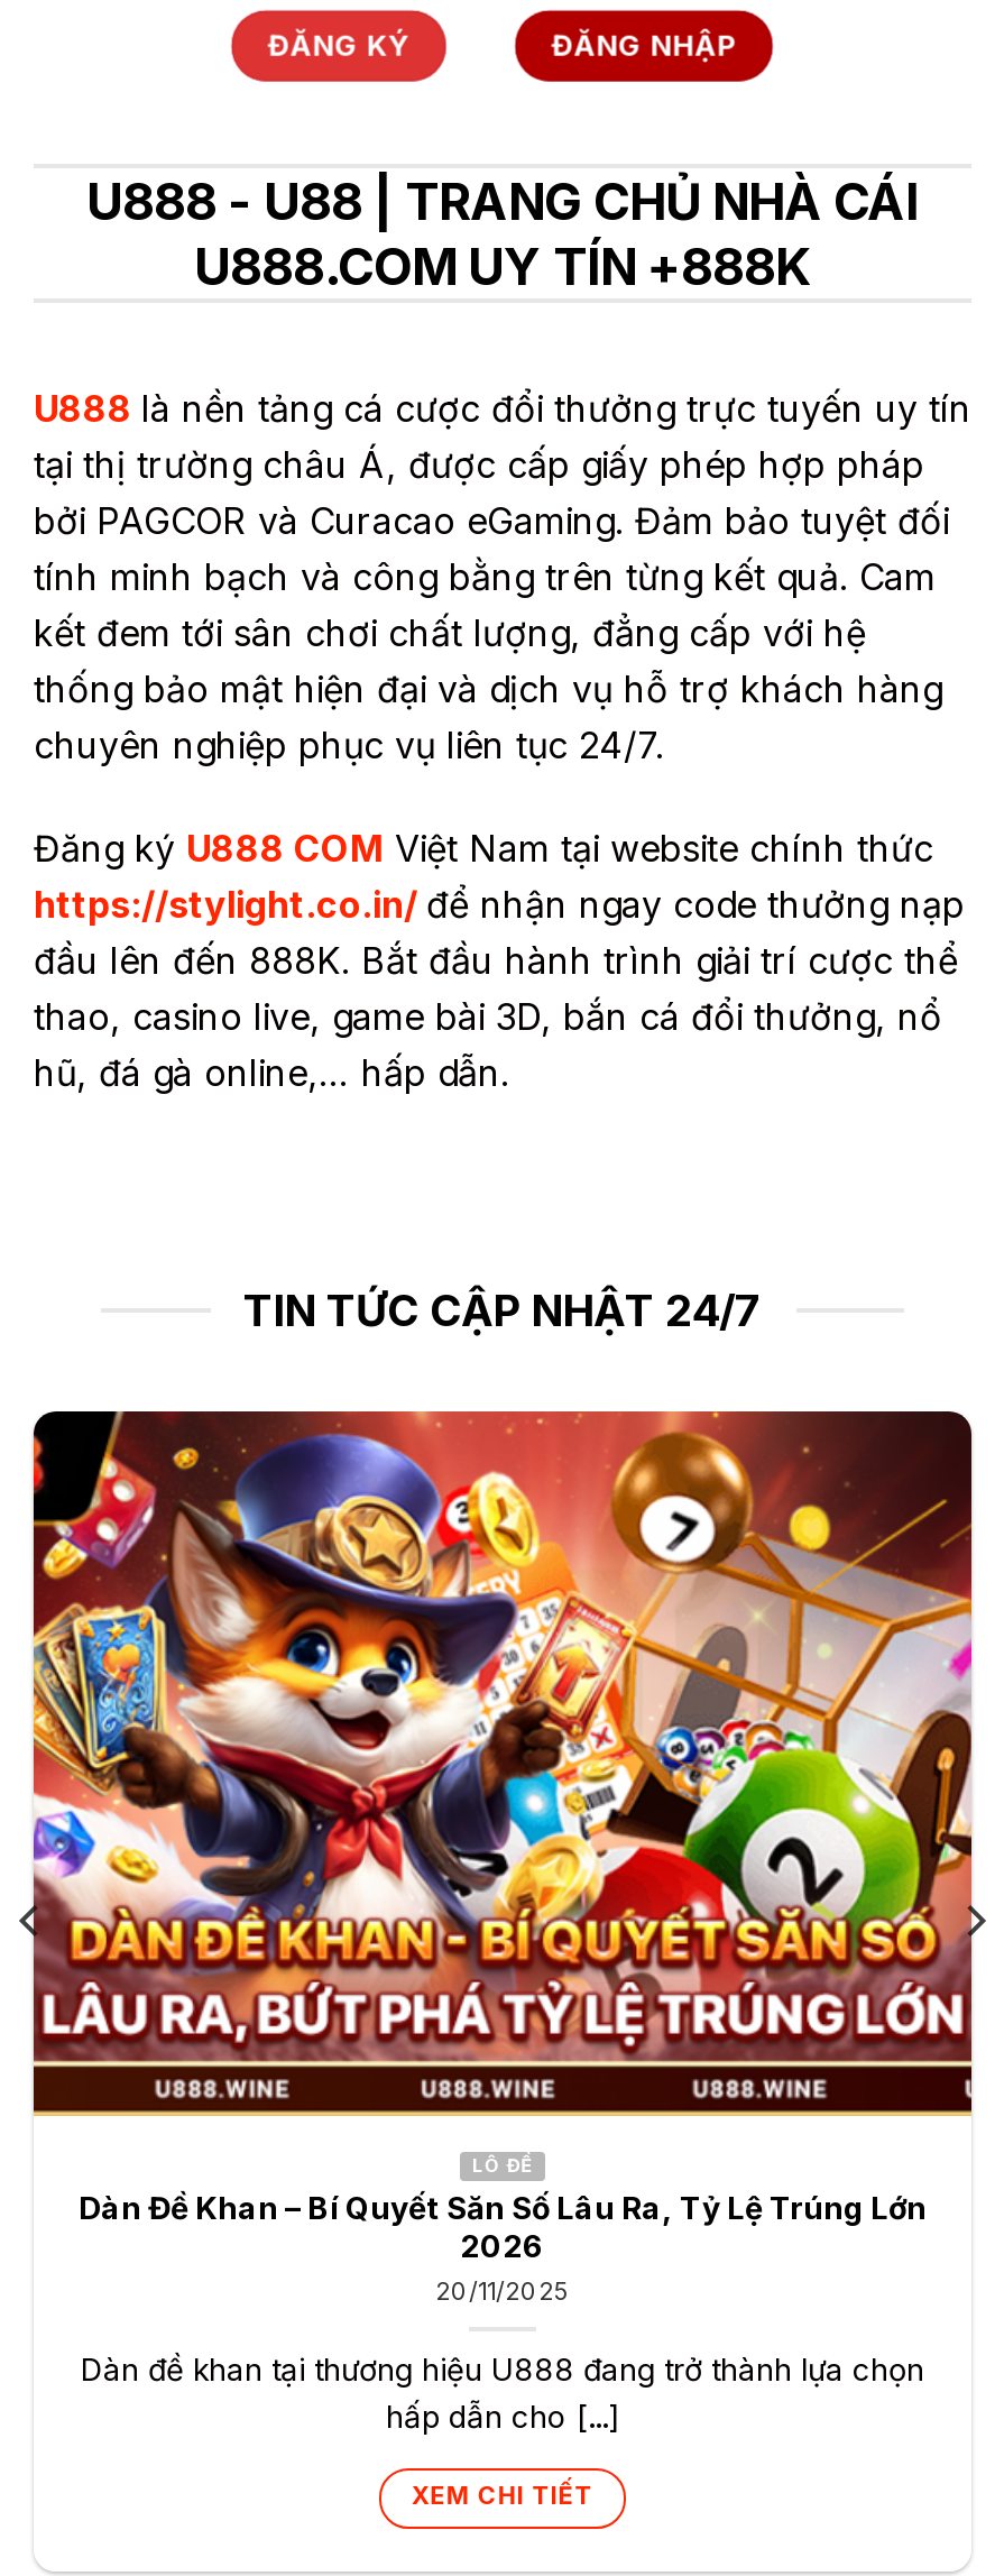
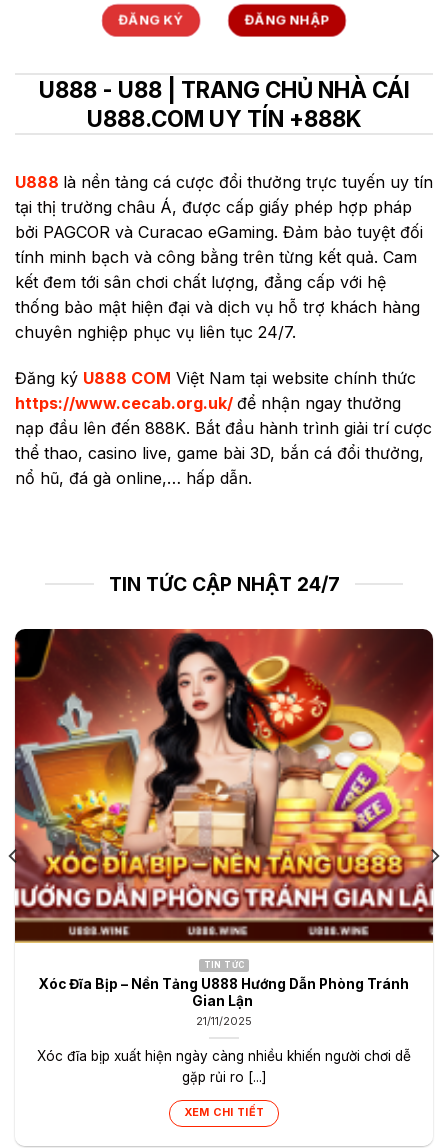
- https://stylight.co.in/ để nhận ngay code thưởng nạp
- đầu lên đến 888K. Bắt đầu hành trình giải trí cược thể
- thao, casino live, game bài 3D, bắn cá đổi thưởng, nổ
- hũ, đá gà online,… hấp dẫn.
+ https://www.cecab.org.uk/ để nhận ngay thưởng
+ nạp đầu lên đến 888K. Bắt đầu hành trình giải trí cược
+ thể thao, casino live, game bài 3D, bắn cá đổi thưởng,
+ nổ hũ, đá gà online,… hấp dẫn.

- [image]
- LÔ ĐỀ
- Dàn Đề Khan – Bí Quyết Săn Số Lâu Ra, Tỷ Lệ Trúng Lớn
- 2026
- 20/11/2025
+ [image]
+ TIN TỨC
+ Xóc Đĩa Bịp – Nền Tảng U888 Hướng Dẫn Phòng Tránh
+ Gian Lận
+ 21/11/2025

- Dàn đề khan tại thương hiệu U888 đang trở thành lựa chọn
- hấp dẫn cho [...]
+ Xóc đĩa bịp xuất hiện ngày càng nhiều khiến người chơi dễ
+ gặp rủi ro [...]
